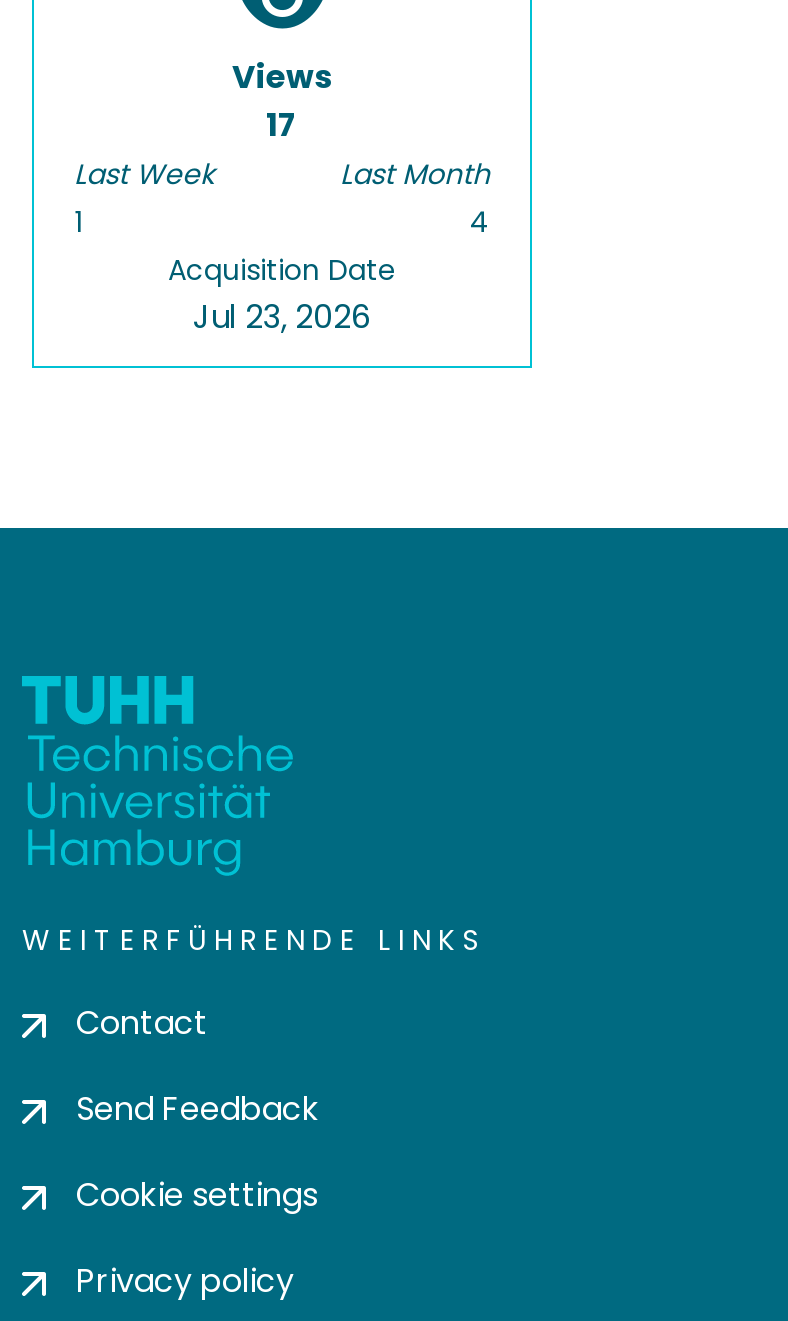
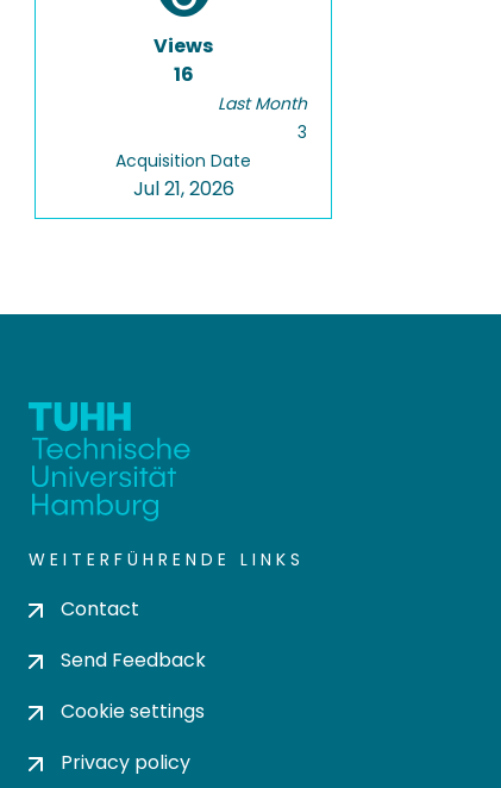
- 17
- Last Week
- 1
+ 16

- 4
+ 3

- Jul 23, 2026
+ Jul 21, 2026
